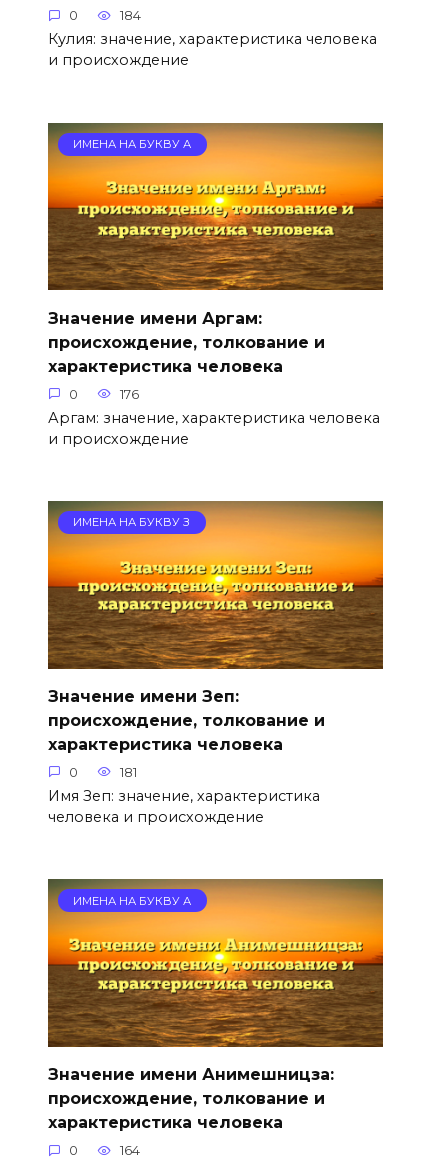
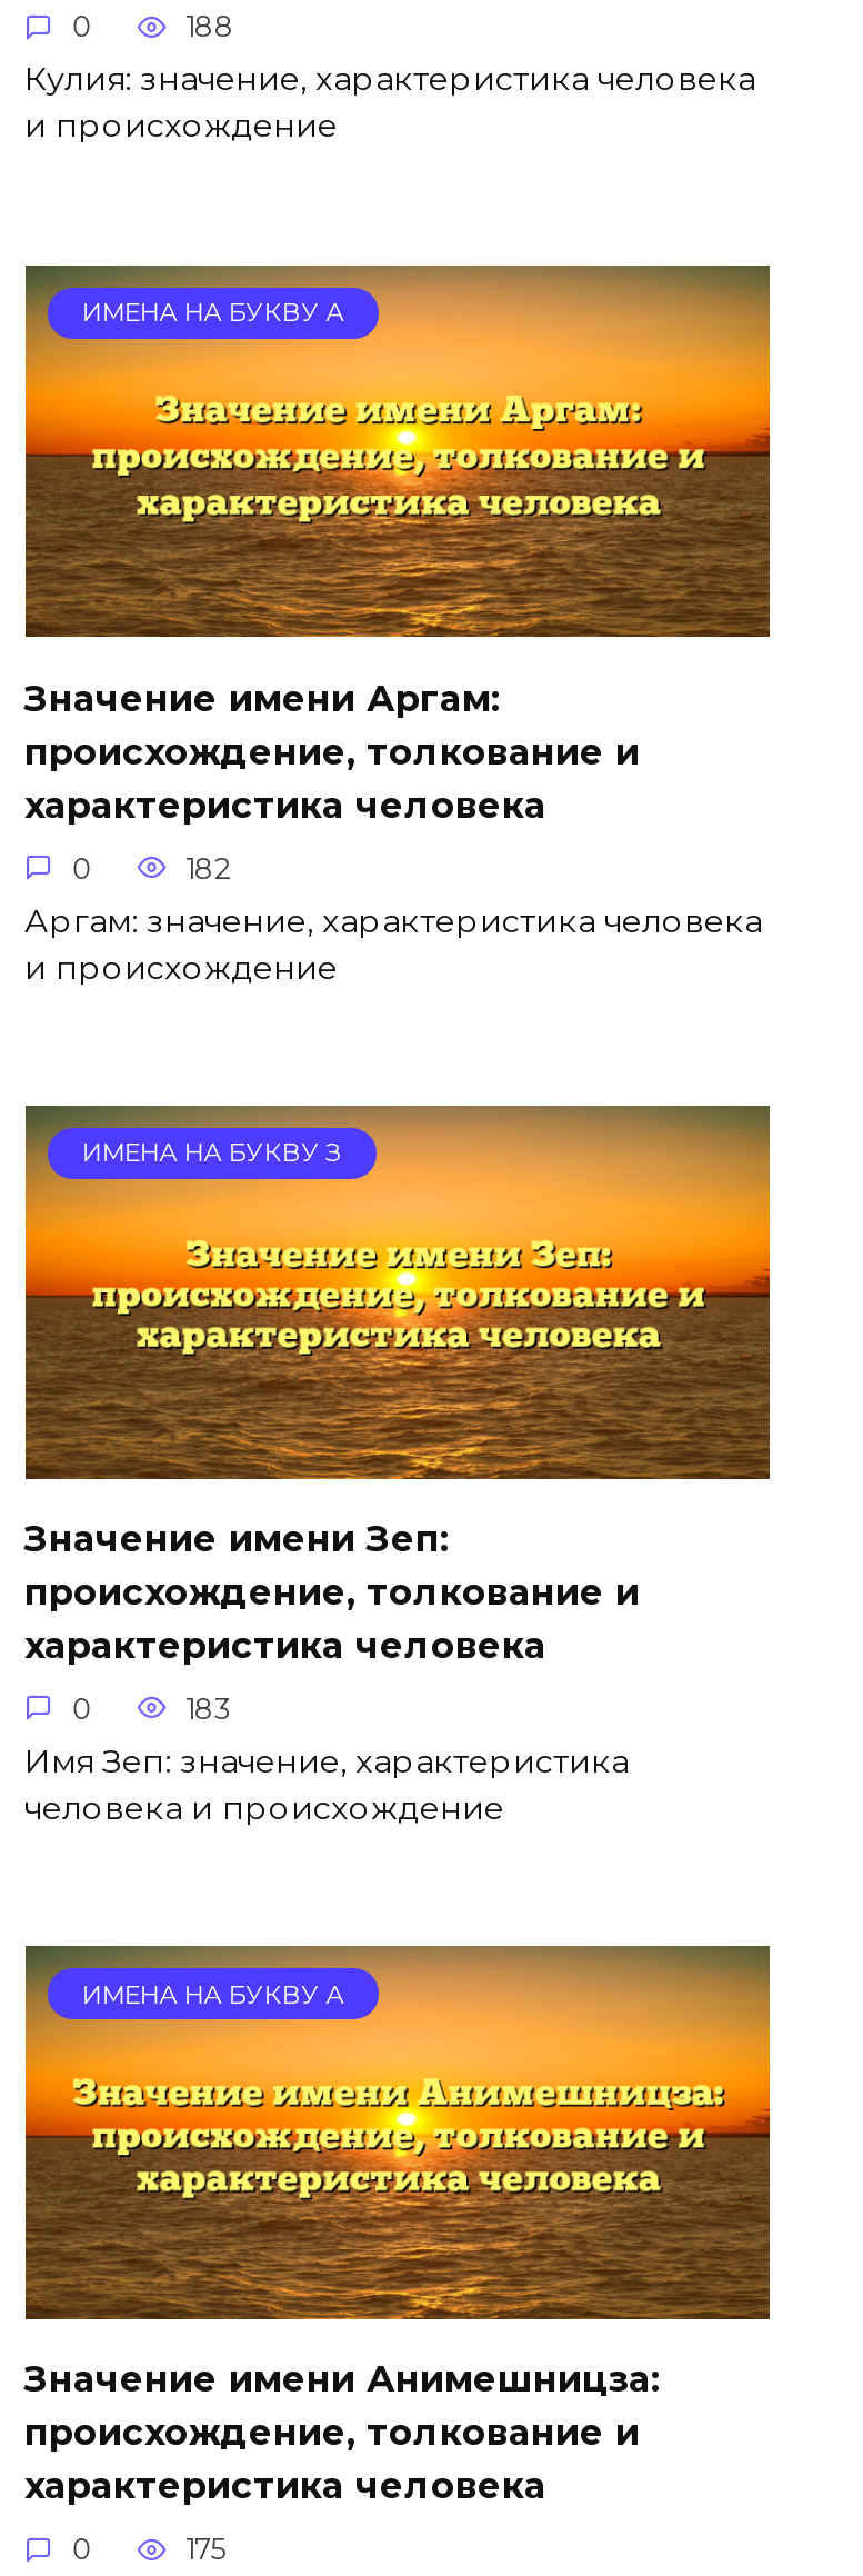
- 184
+ 188

- 176
+ 182

- 181
+ 183

- 164
+ 175
